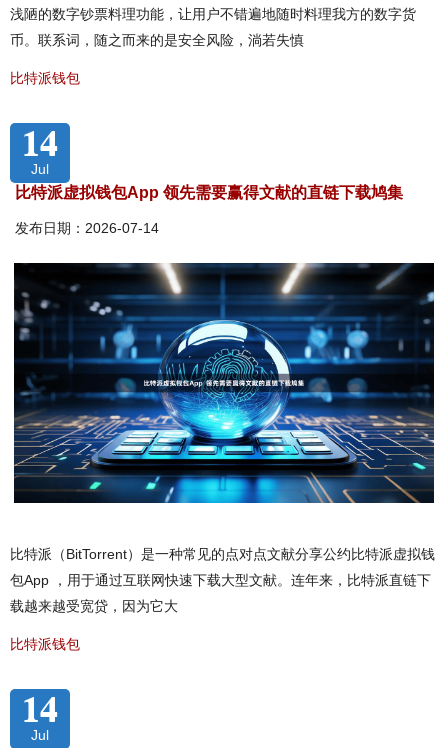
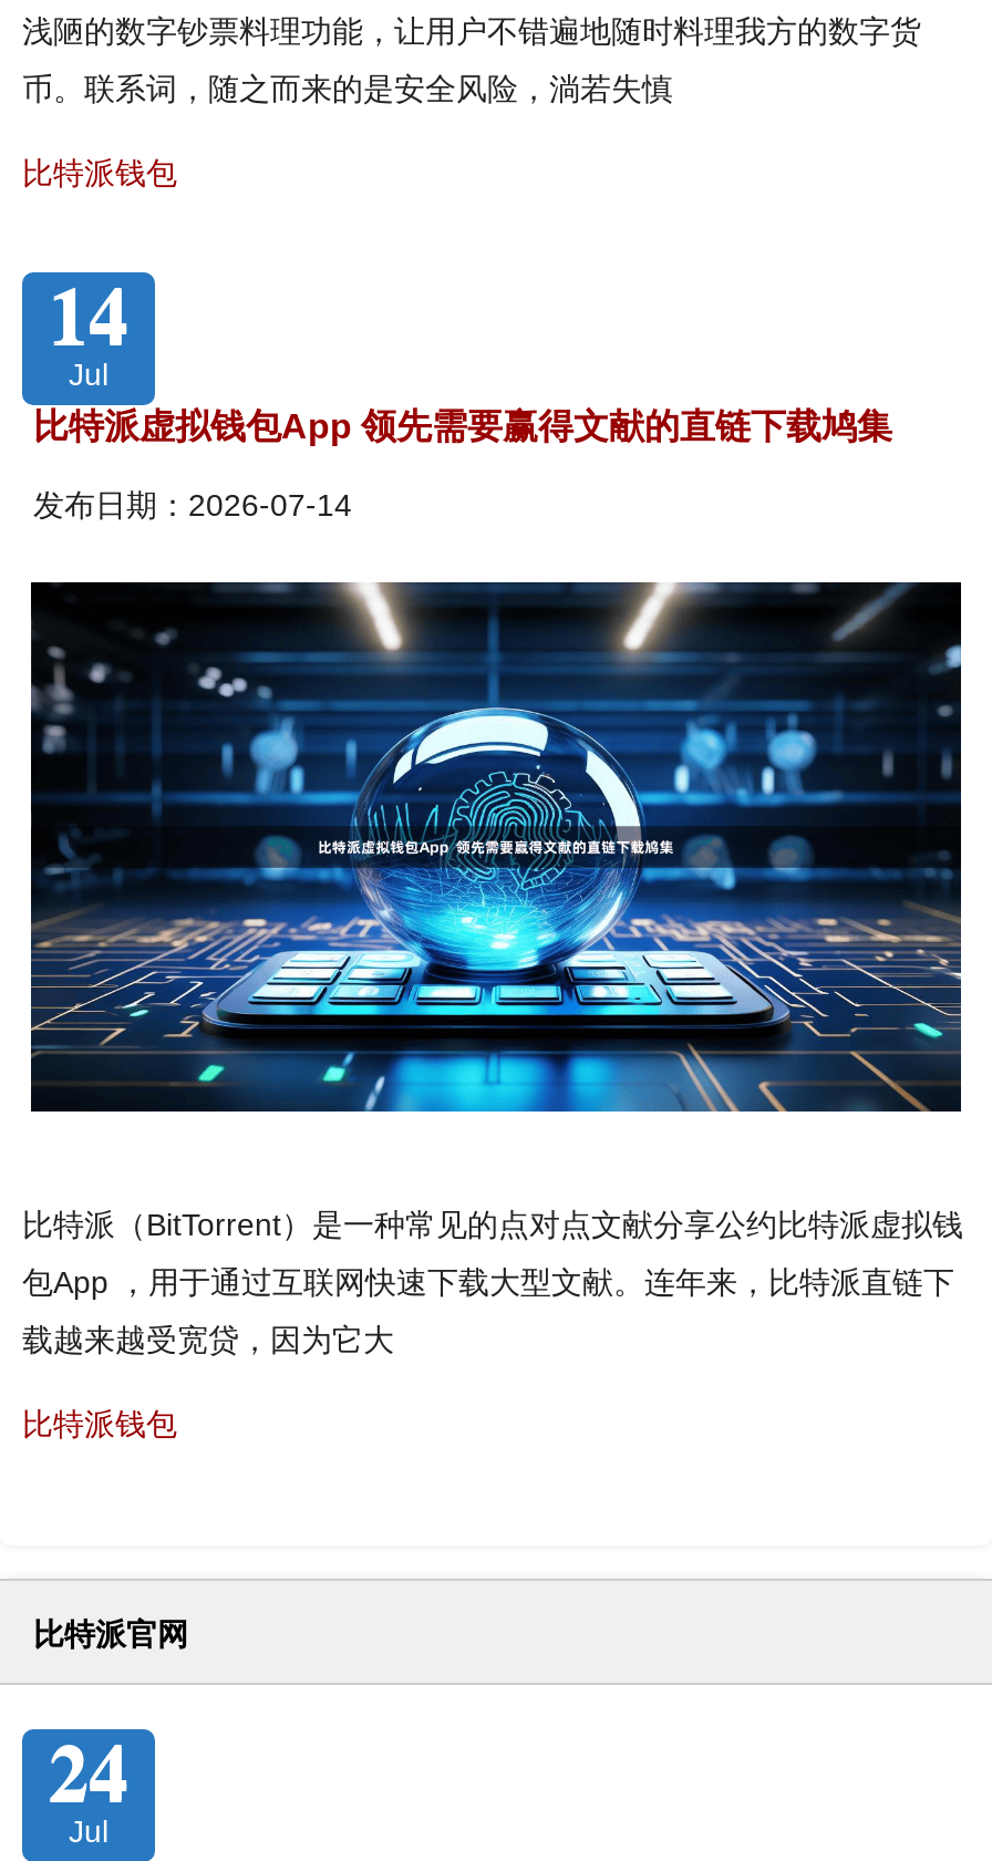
- 14
+ 比特派官网
+ 24
